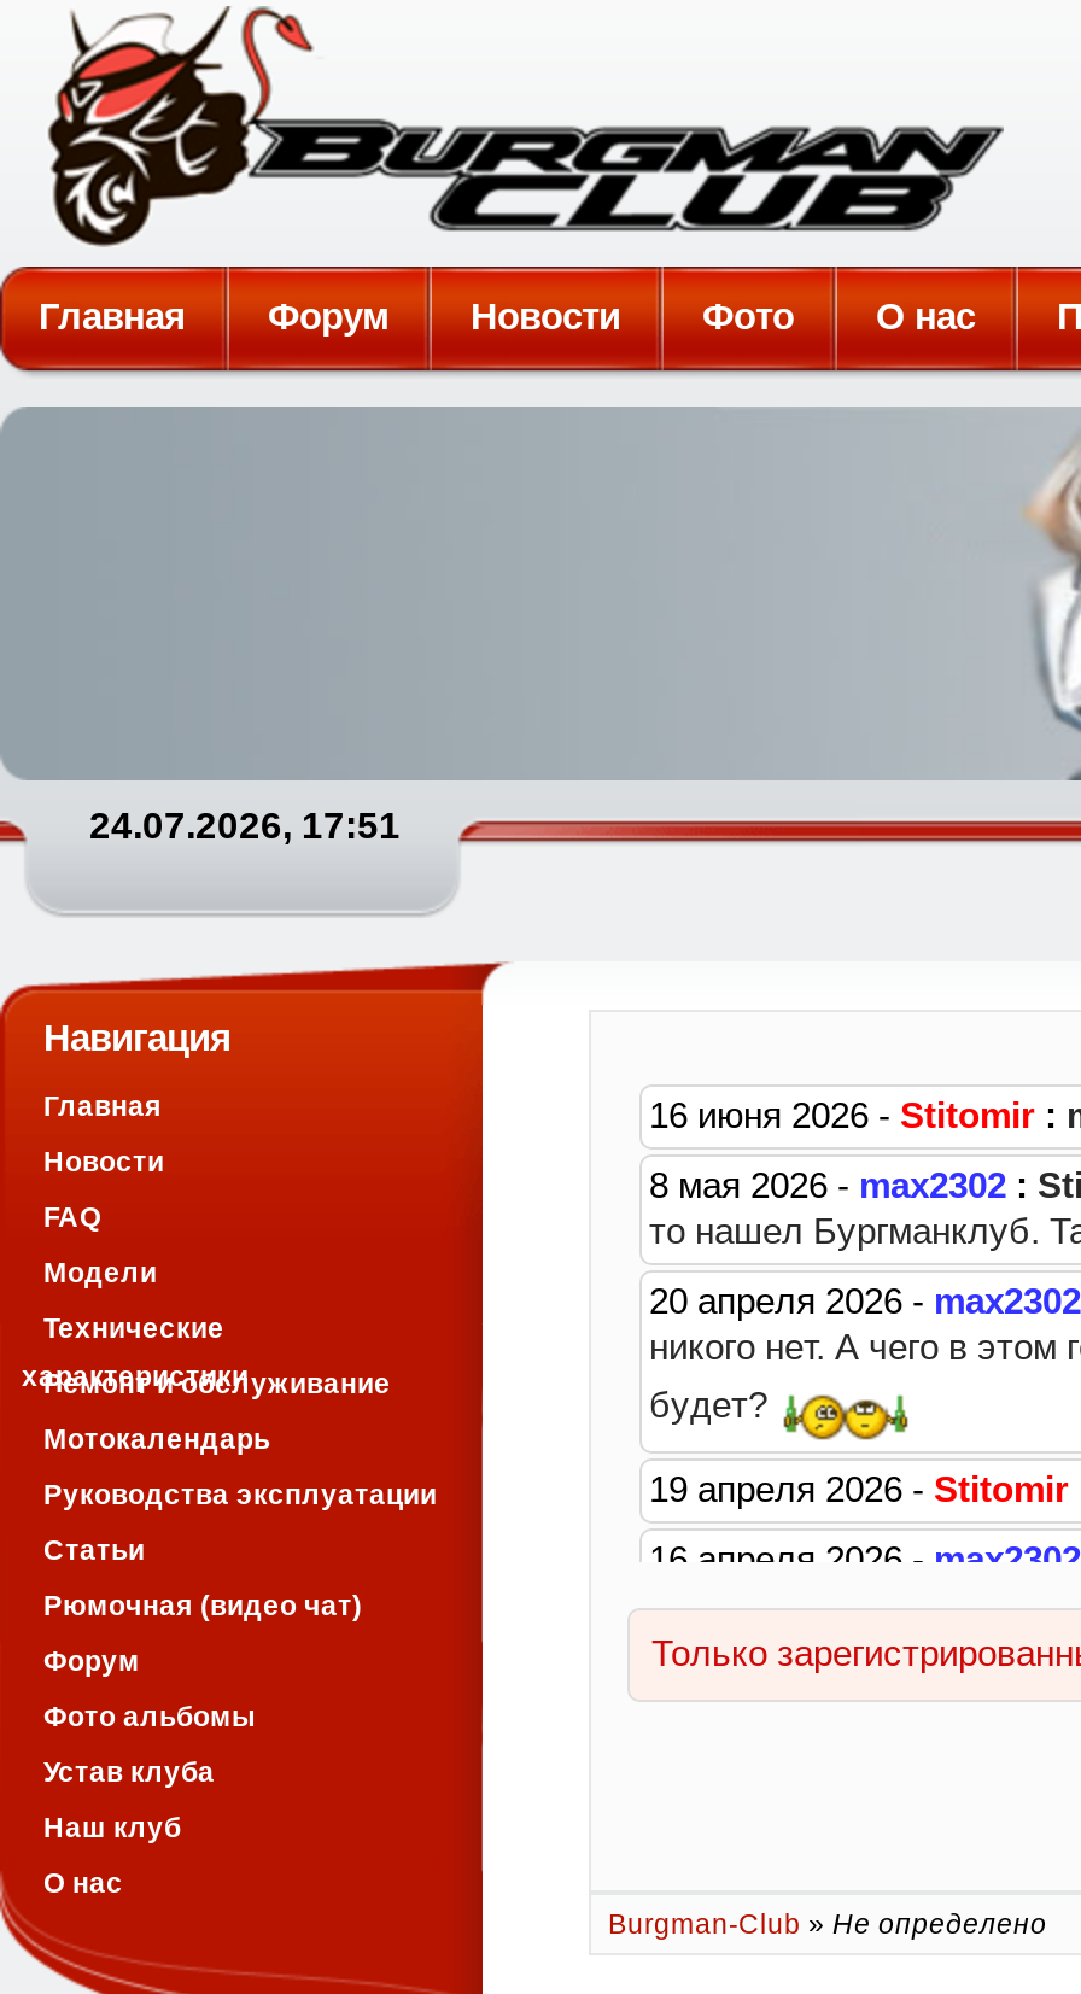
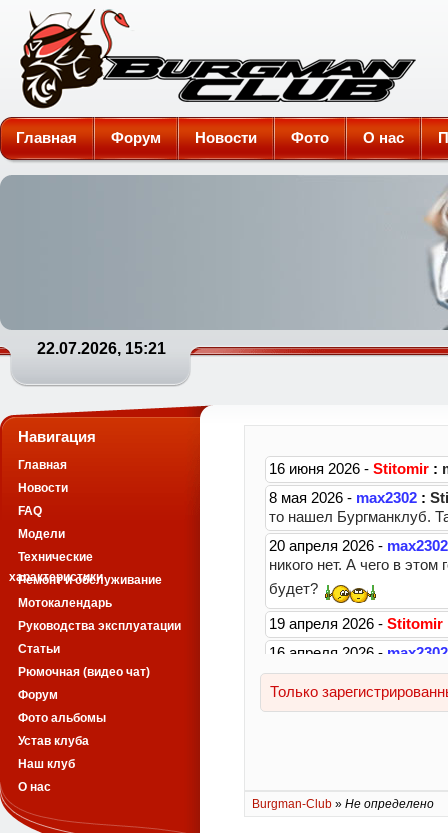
- 24.07.2026, 17:51
+ 22.07.2026, 15:21
